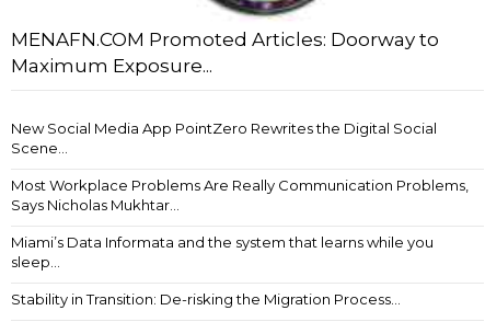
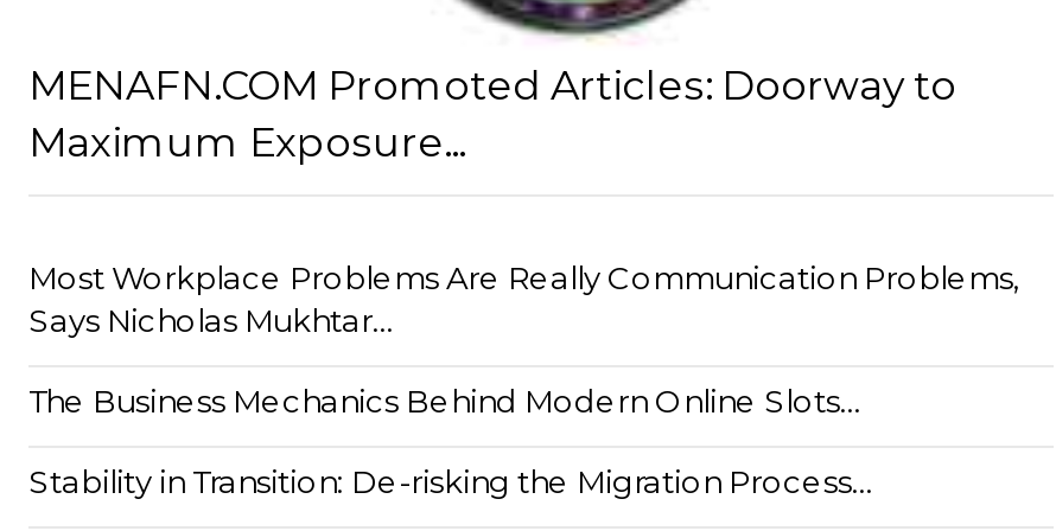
- New Social Media App PointZero Rewrites the Digital Social
- Scene...

- Miami’s Data Informata and the system that learns while you
- sleep...
+ The Business Mechanics Behind Modern Online Slots...
